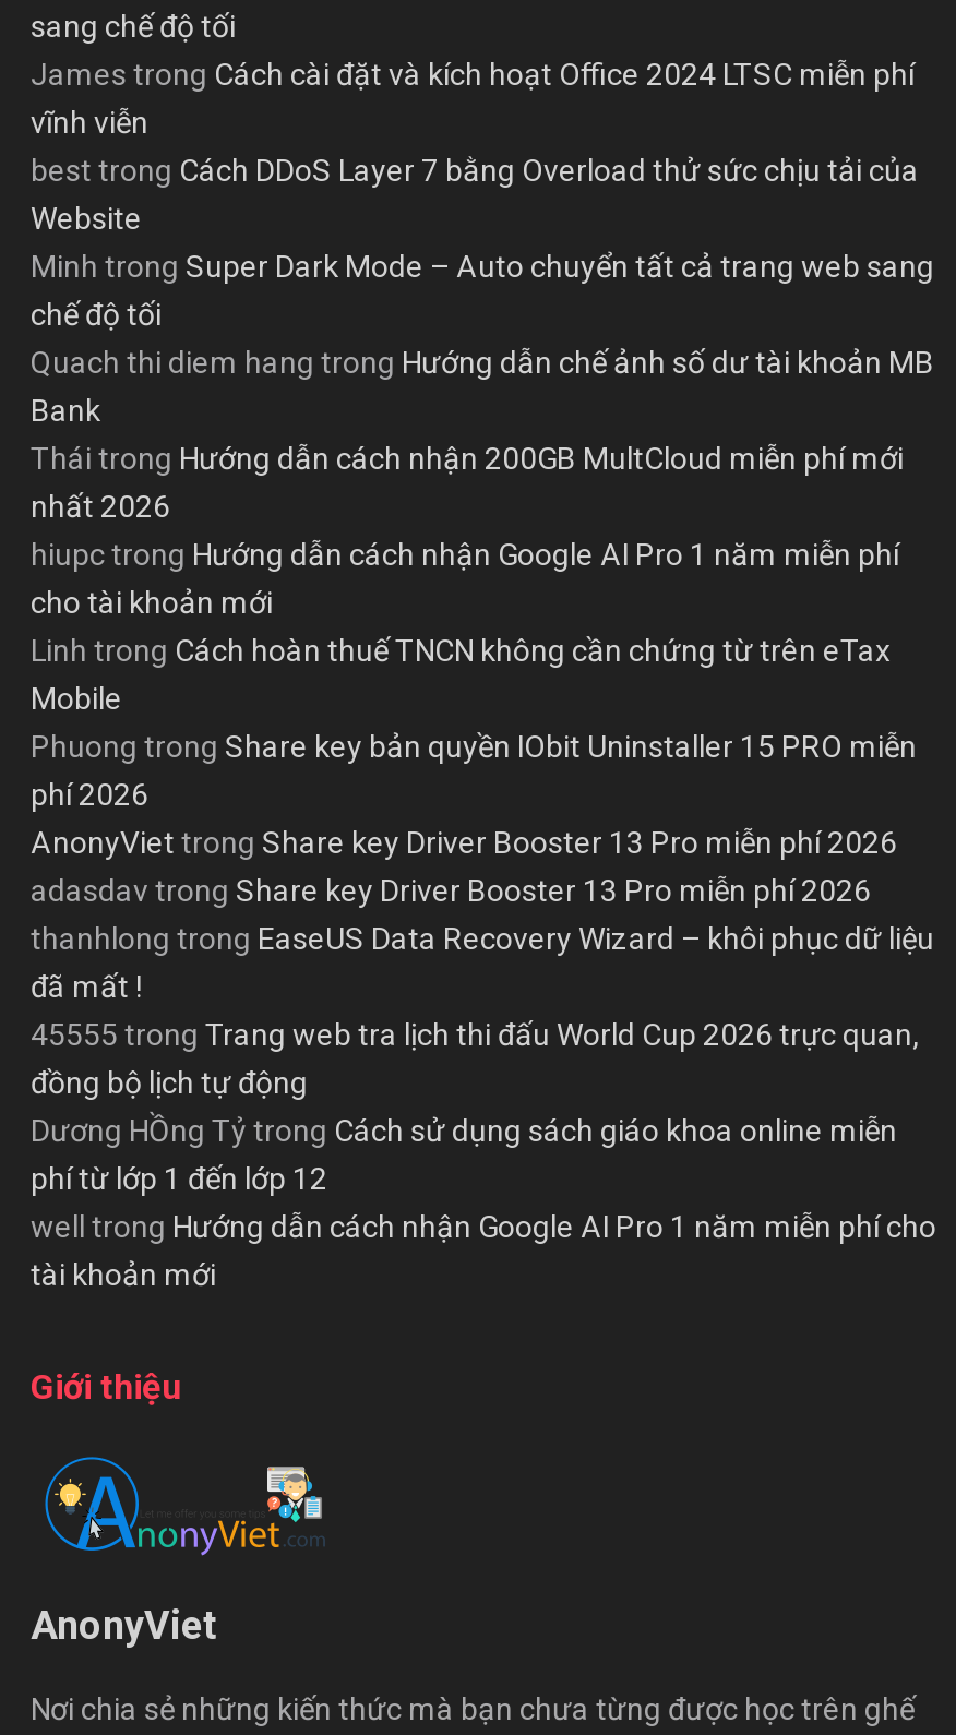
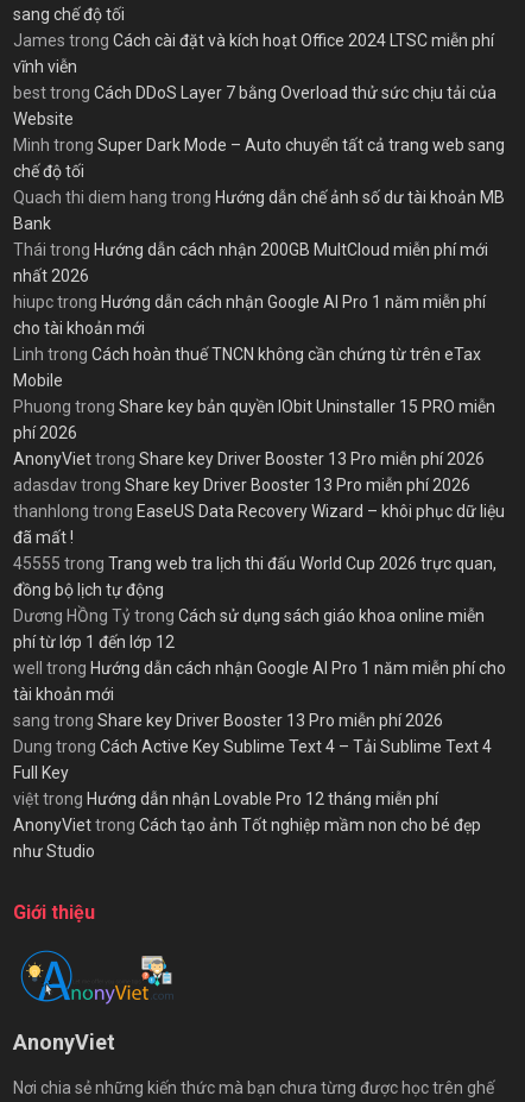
+ sang trong Share key Driver Booster 13 Pro miễn phí 2026
+ Dung trong Cách Active Key Sublime Text 4 – Tải Sublime Text 4
+ Full Key
+ việt trong Hướng dẫn nhận Lovable Pro 12 tháng miễn phí
+ AnonyViet trong Cách tạo ảnh Tốt nghiệp mầm non cho bé đẹp
+ như Studio
